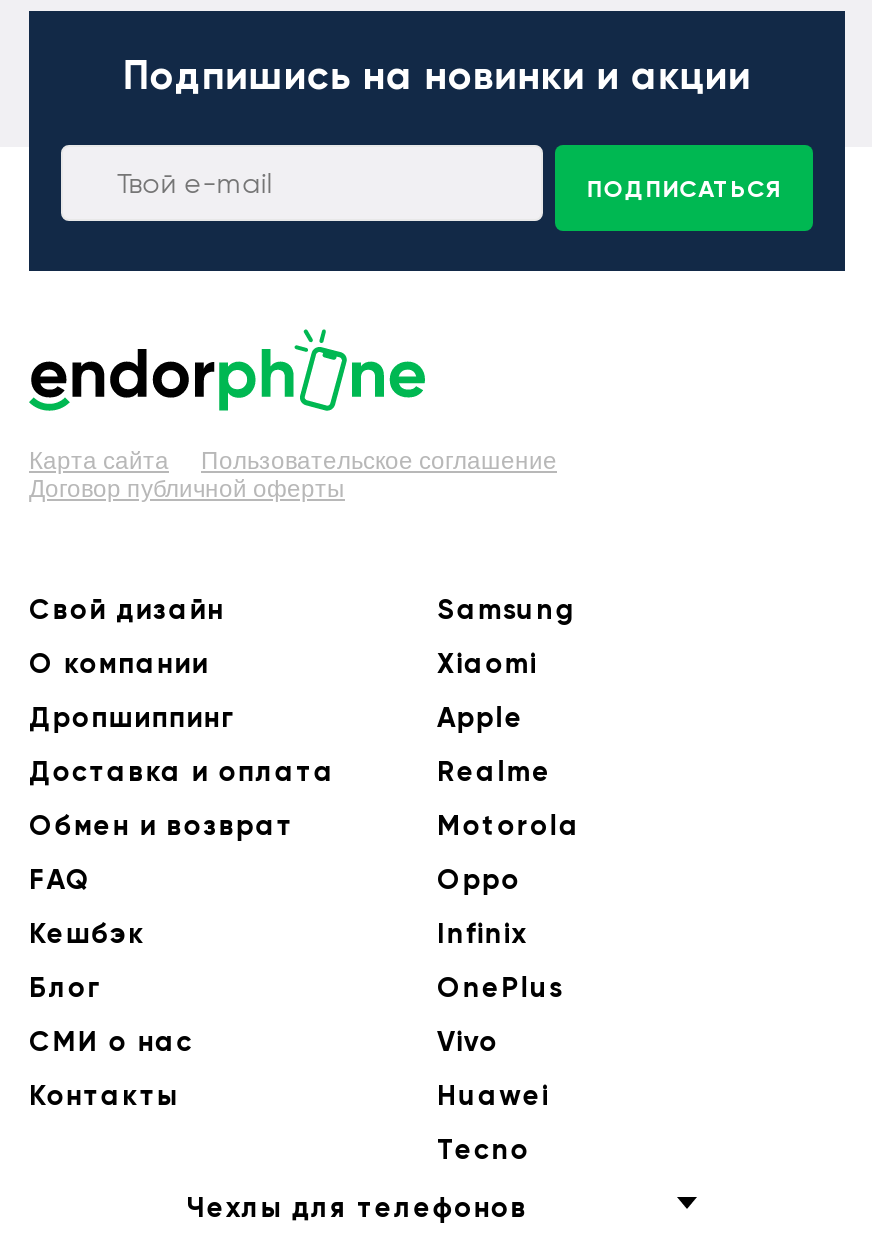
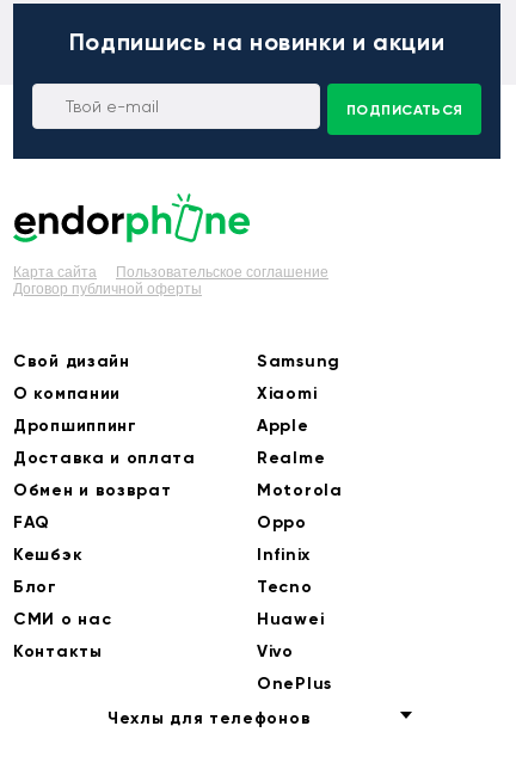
moved down: Huawei | Vivo | OnePlus

moved up: Tecno
